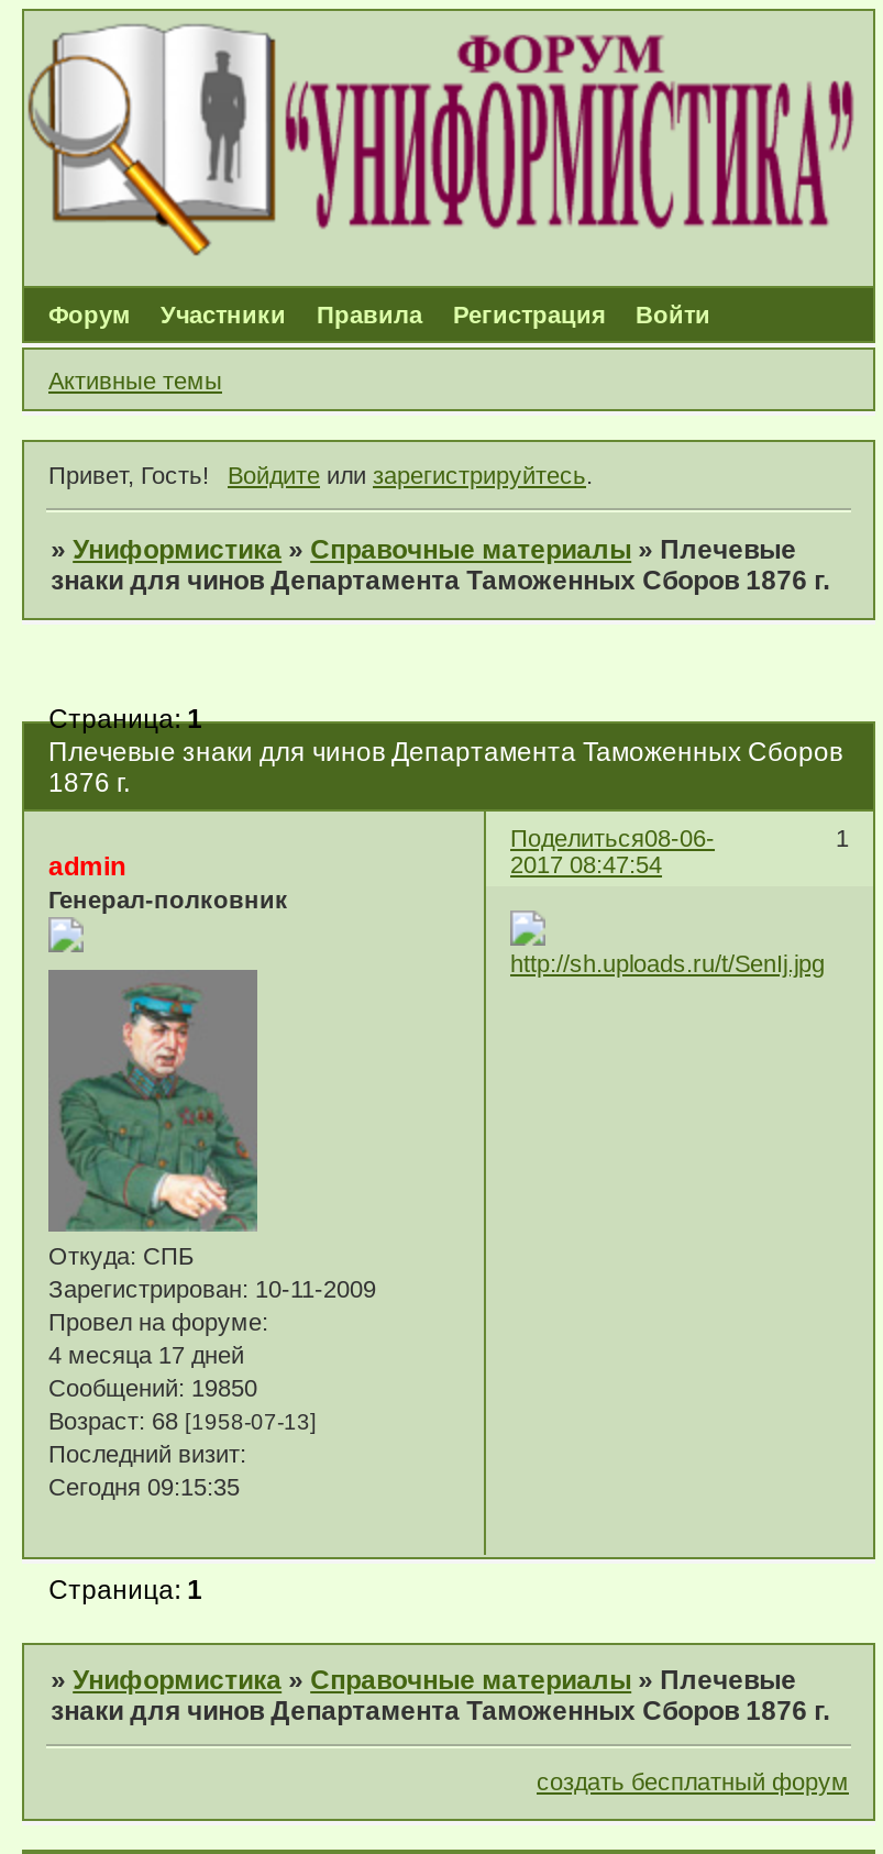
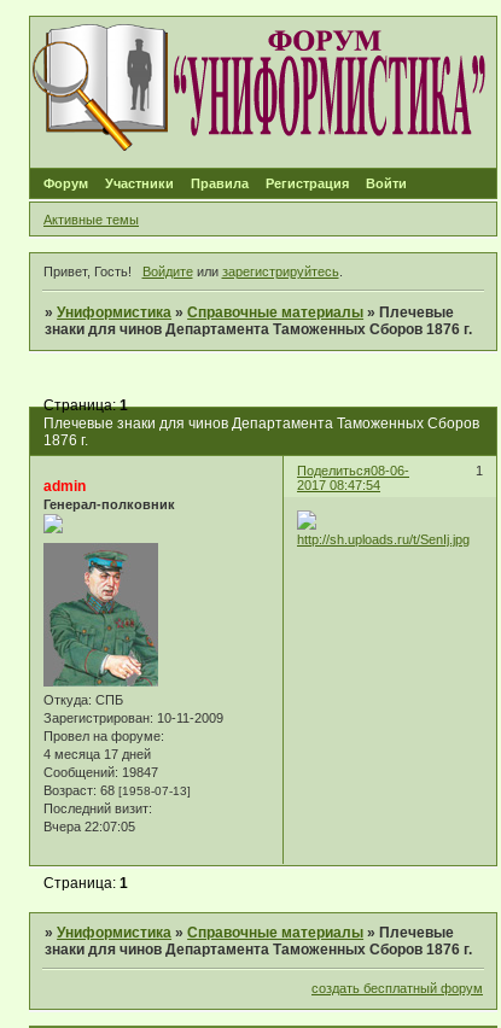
- Сообщений: 19850
+ Сообщений: 19847

- Сегодня 09:15:35
+ Вчера 22:07:05
